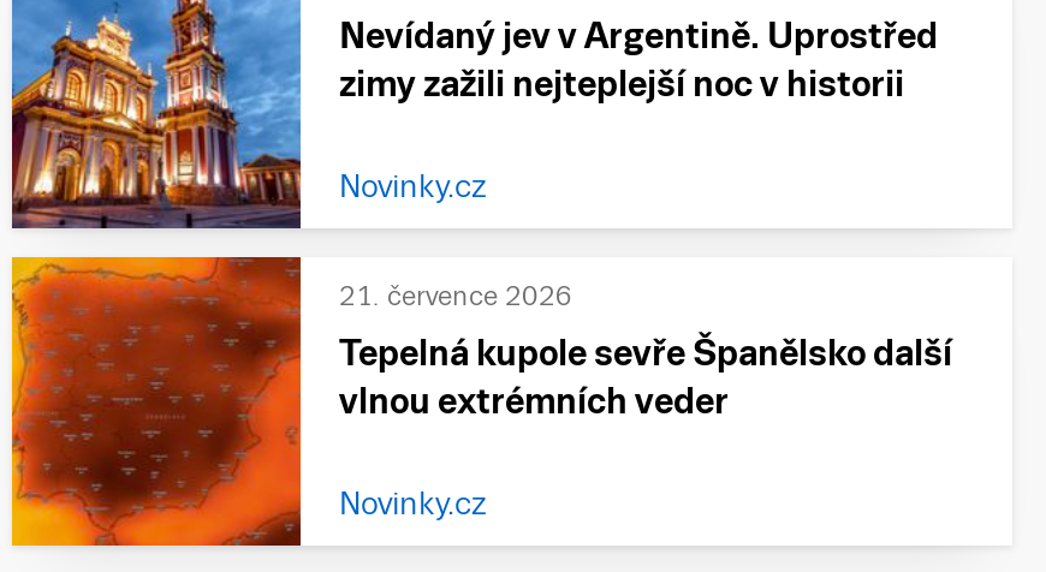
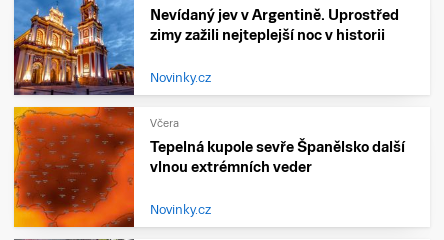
- 21. července 2026
+ Včera
